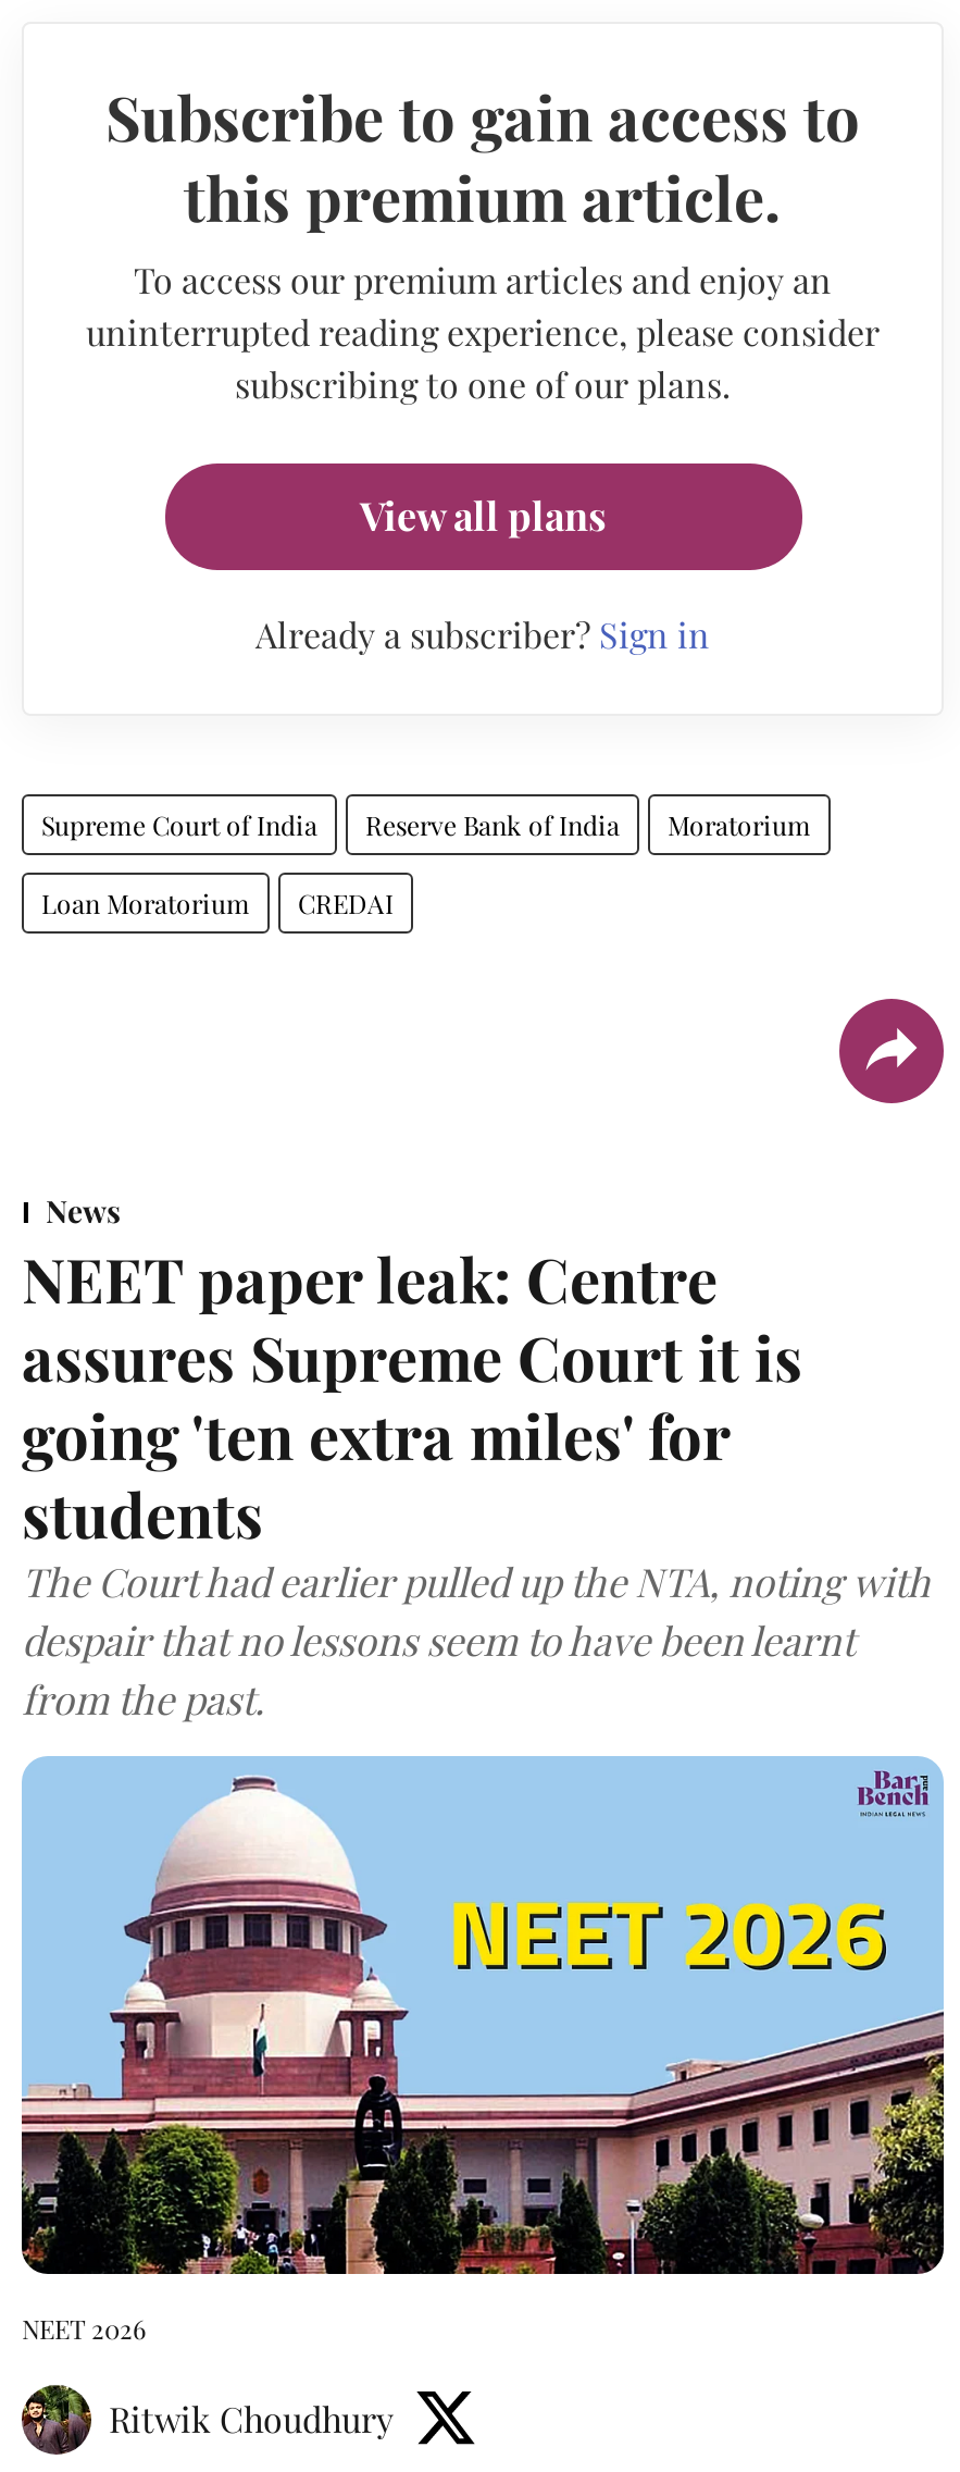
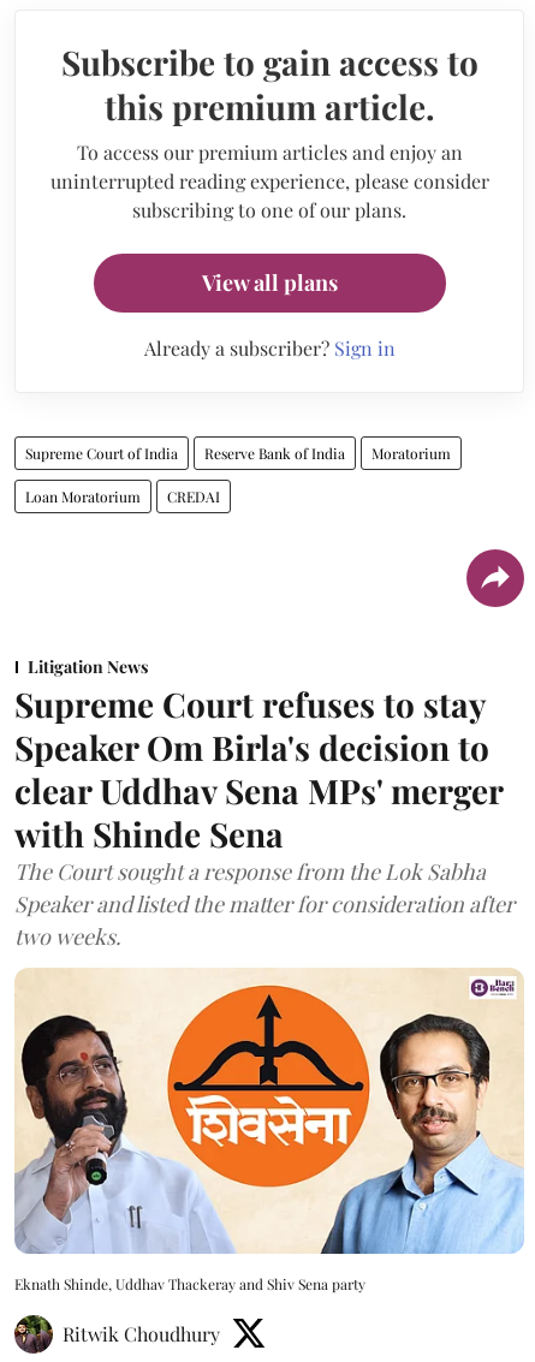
- News
- NEET paper leak: Centre
- assures Supreme Court it is
- going 'ten extra miles' for
- students
- The Court had earlier pulled up the NTA, noting with
- despair that no lessons seem to have been learnt
- from the past.
+ Litigation News
+ Supreme Court refuses to stay
+ Speaker Om Birla's decision to
+ clear Uddhav Sena MPs' merger
+ with Shinde Sena
+ The Court sought a response from the Lok Sabha
+ Speaker and listed the matter for consideration after
+ two weeks.

- [image]
- NEET 2026
+ [image]
+ Eknath Shinde, Uddhav Thackeray and Shiv Sena party
